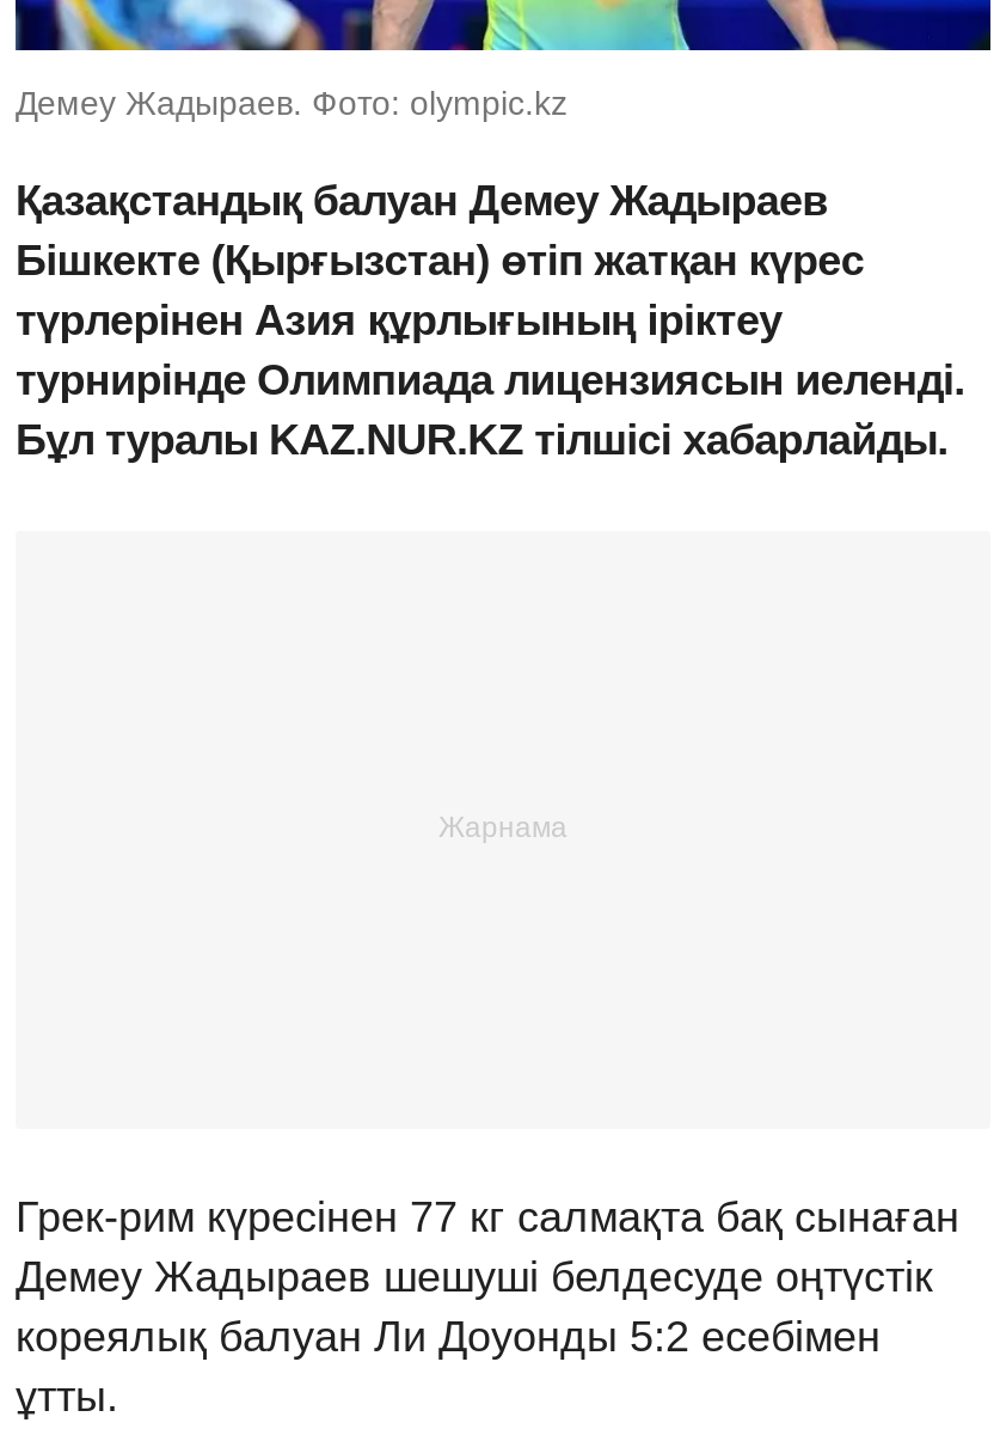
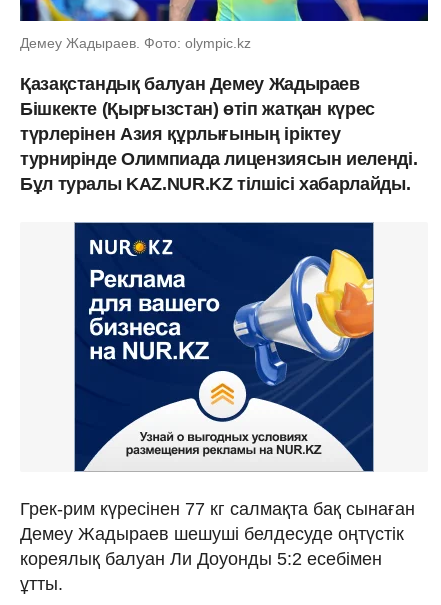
+ [image]
